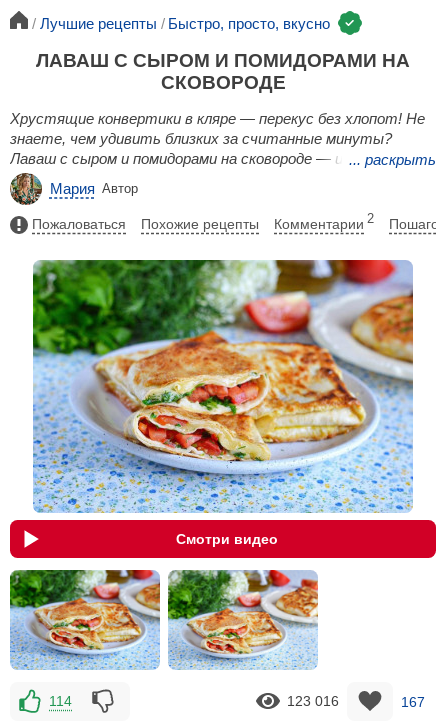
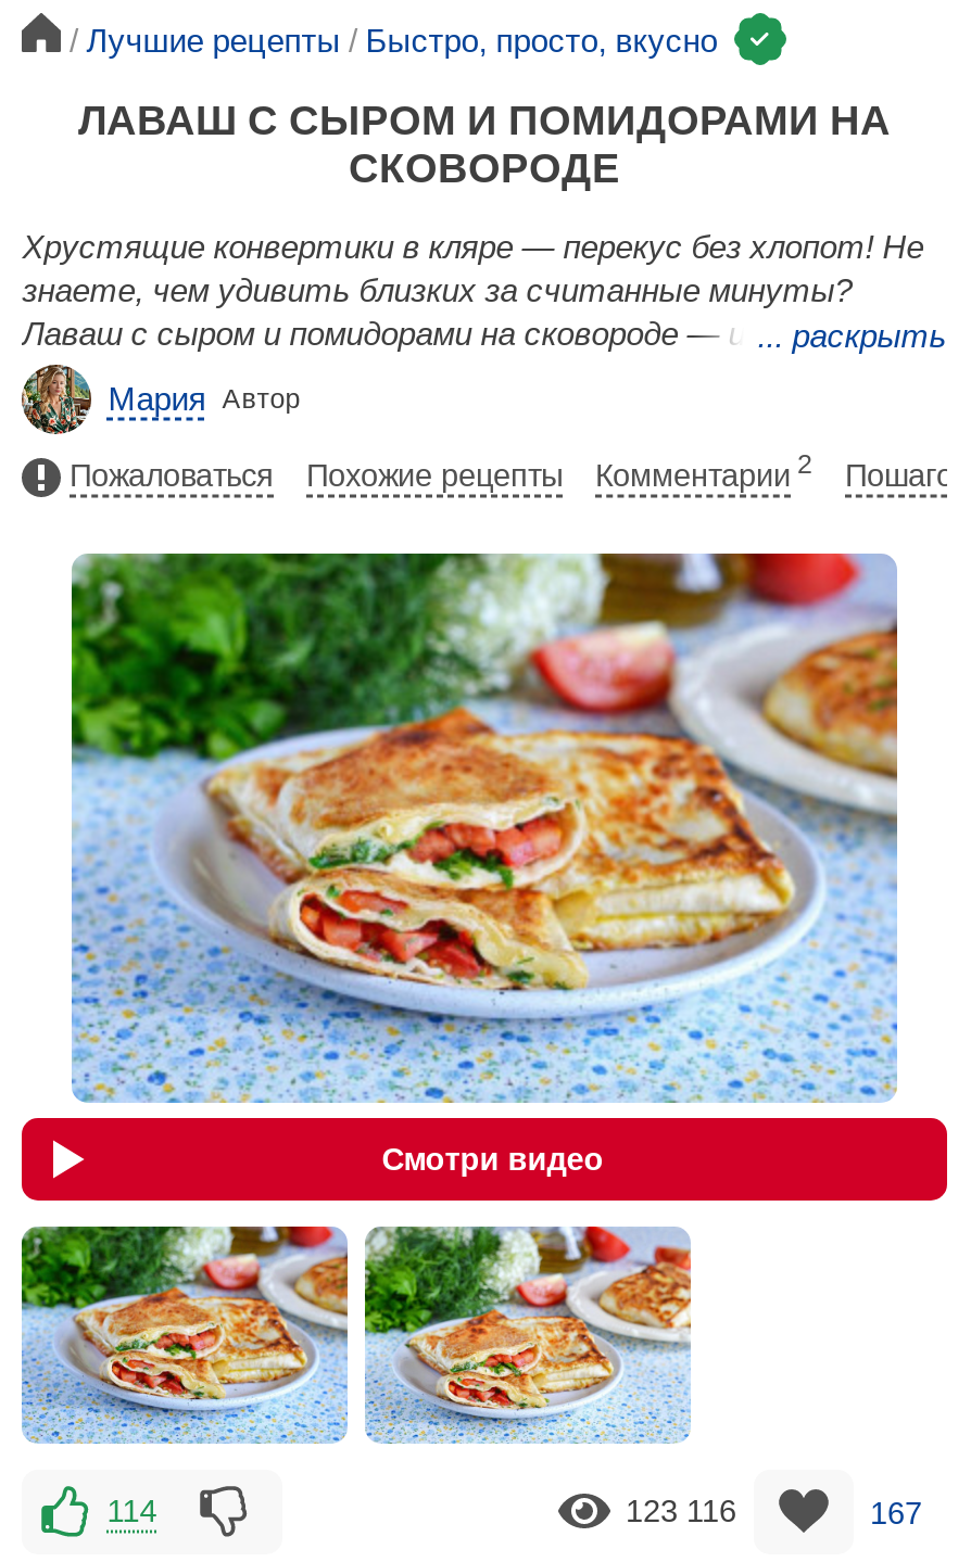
- 123 016
+ 123 116
